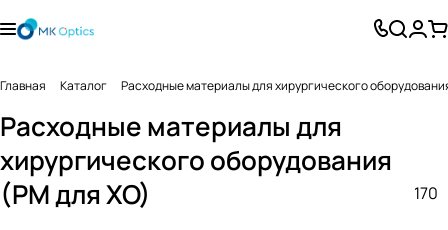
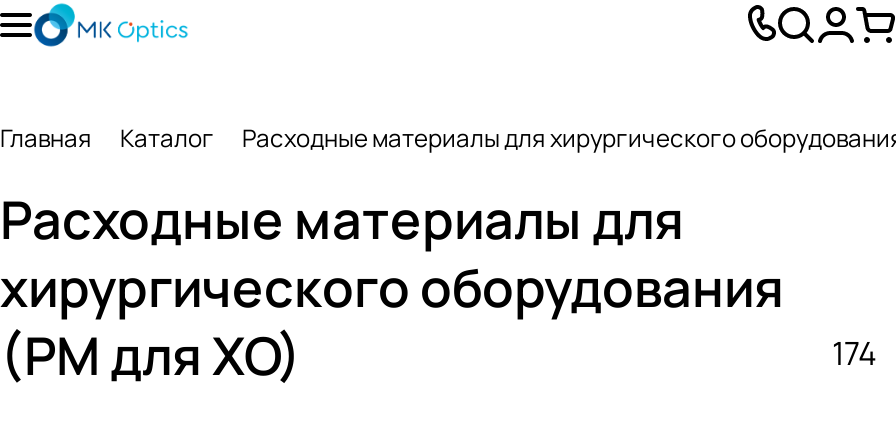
- 170
+ 174
